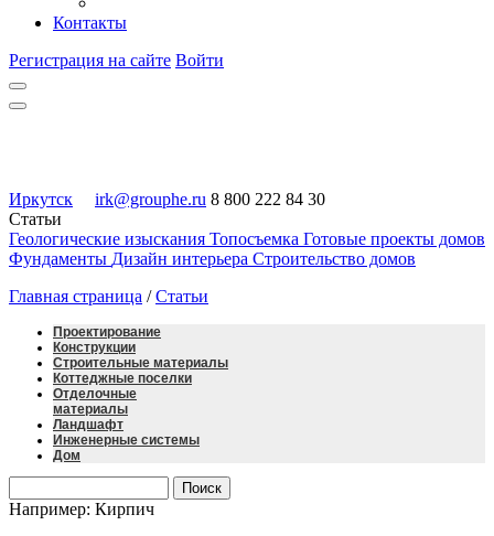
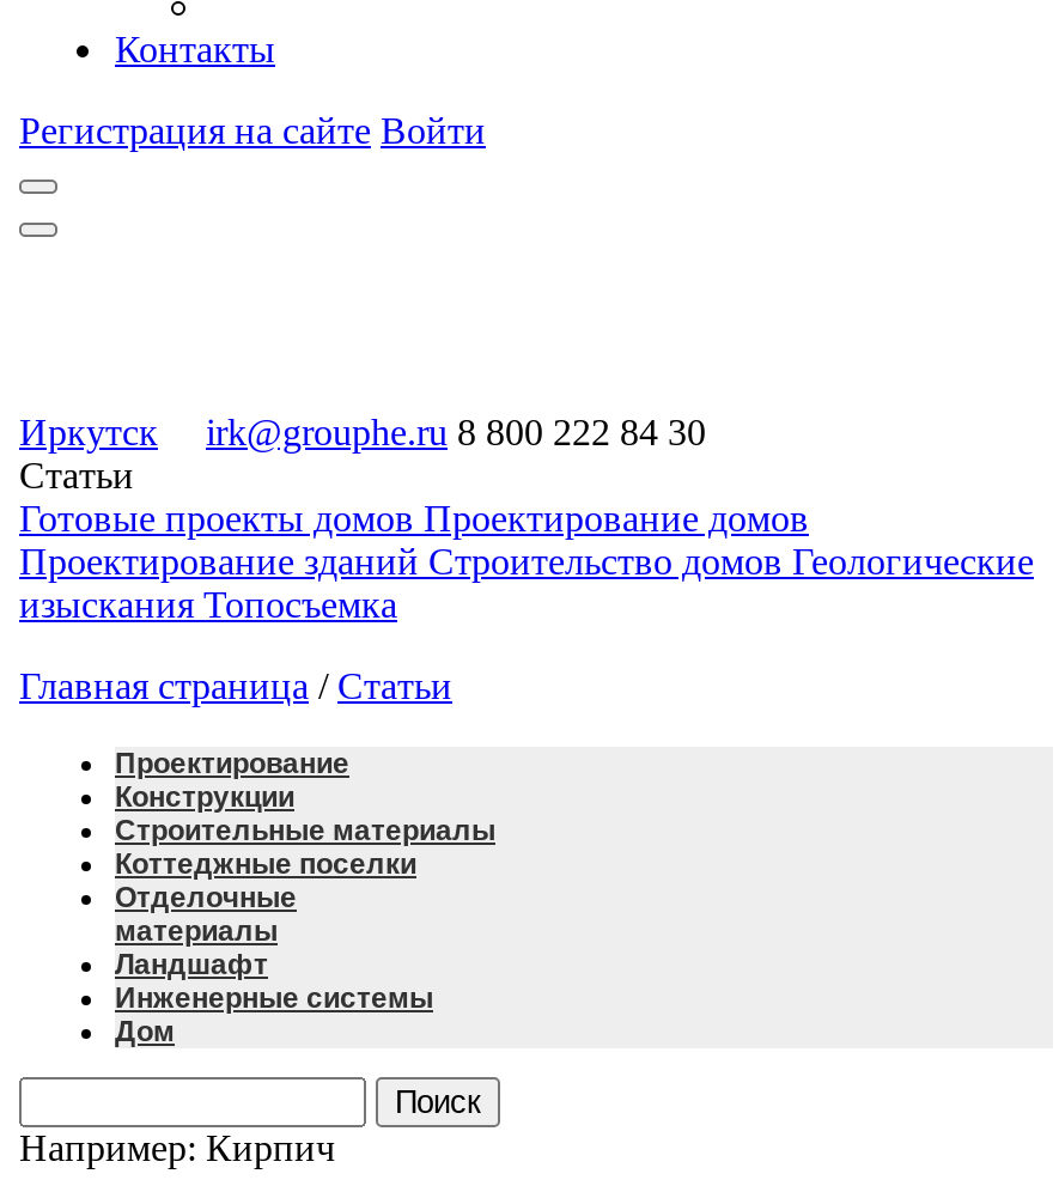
- Геологические изыскания Топосъемка Готовые проекты домов
- Фундаменты Дизайн интерьера Строительство домов
+ Готовые проекты домов Проектирование домов
+ Проектирование зданий Строительство домов Геологические
+ изыскания Топосъемка
